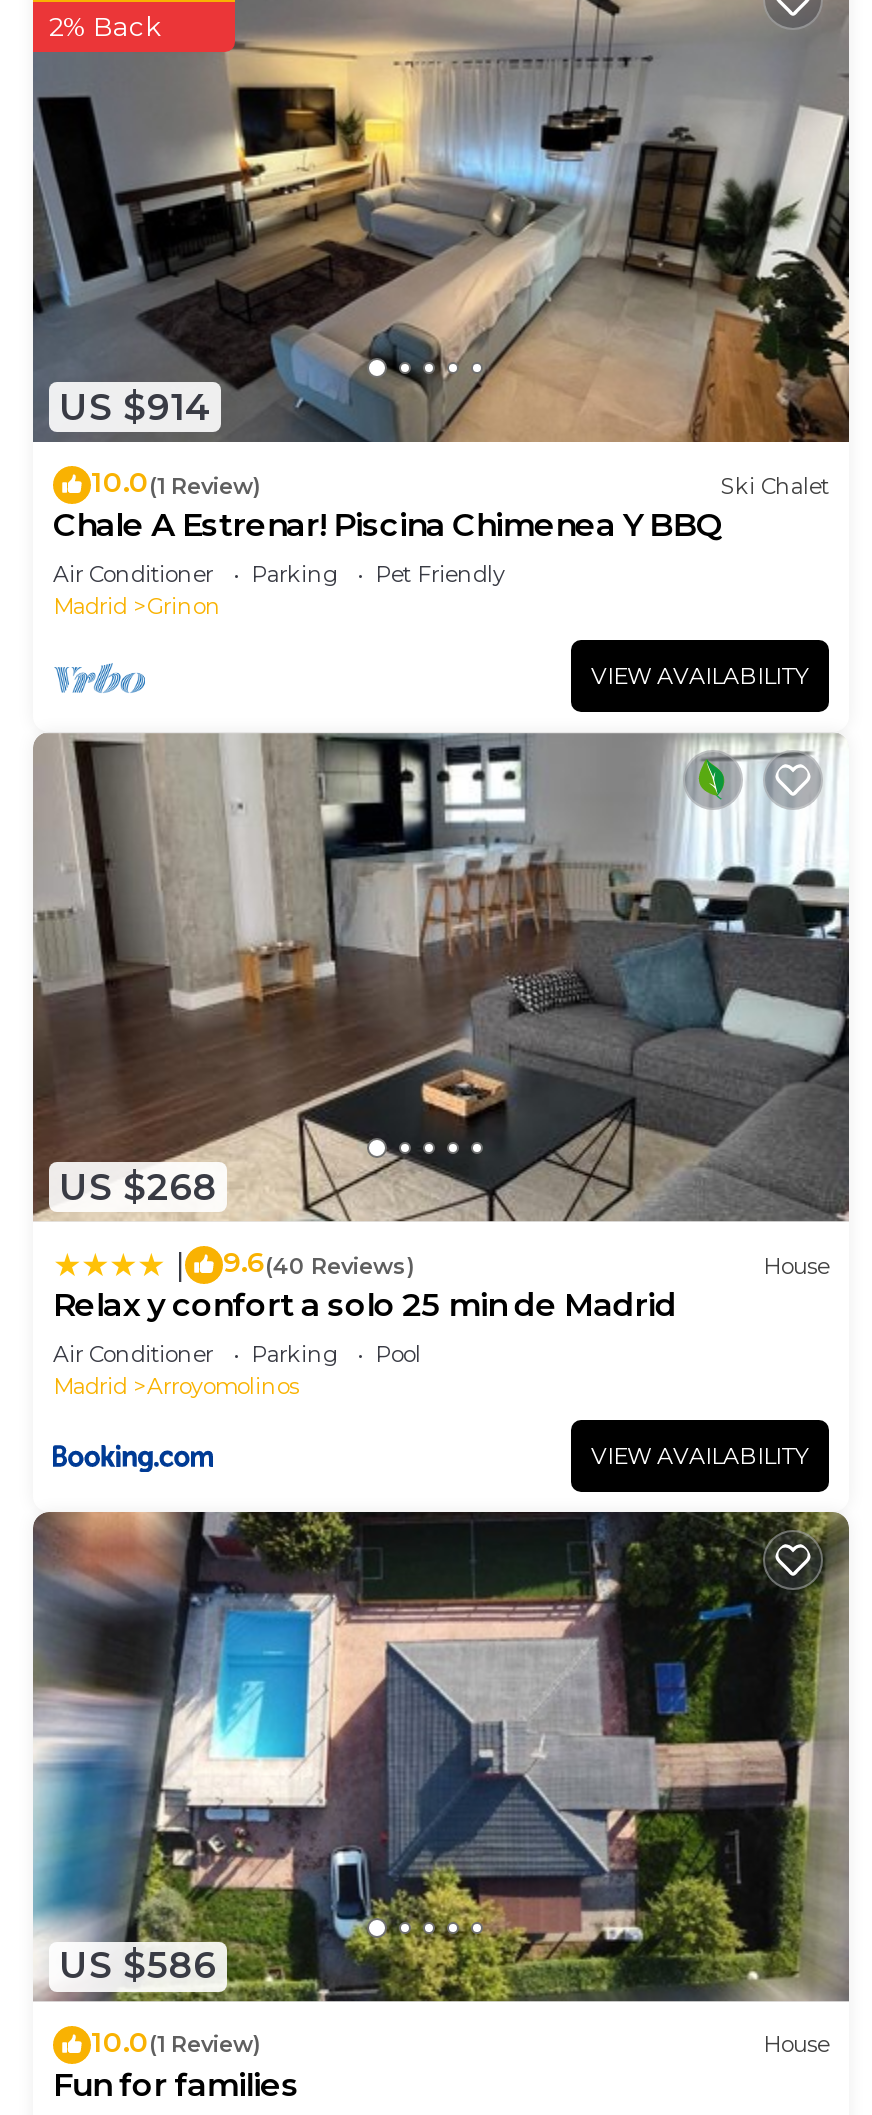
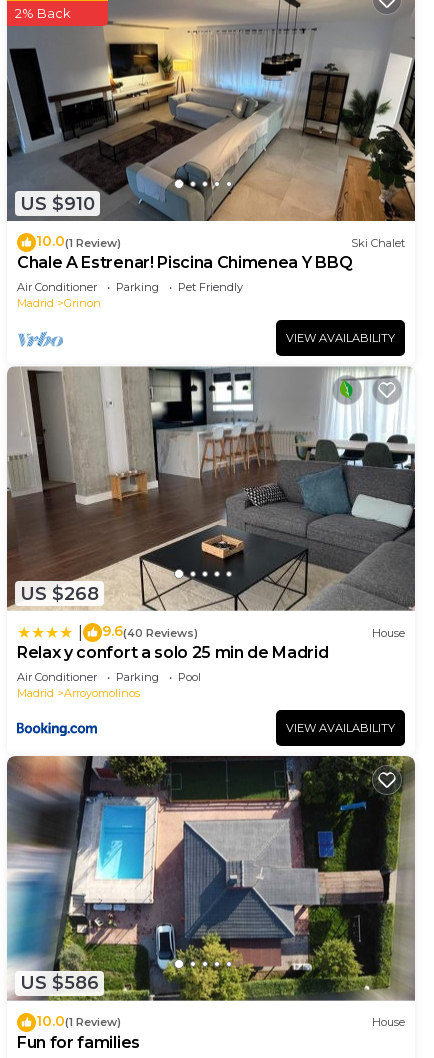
- US $914
+ US $910
